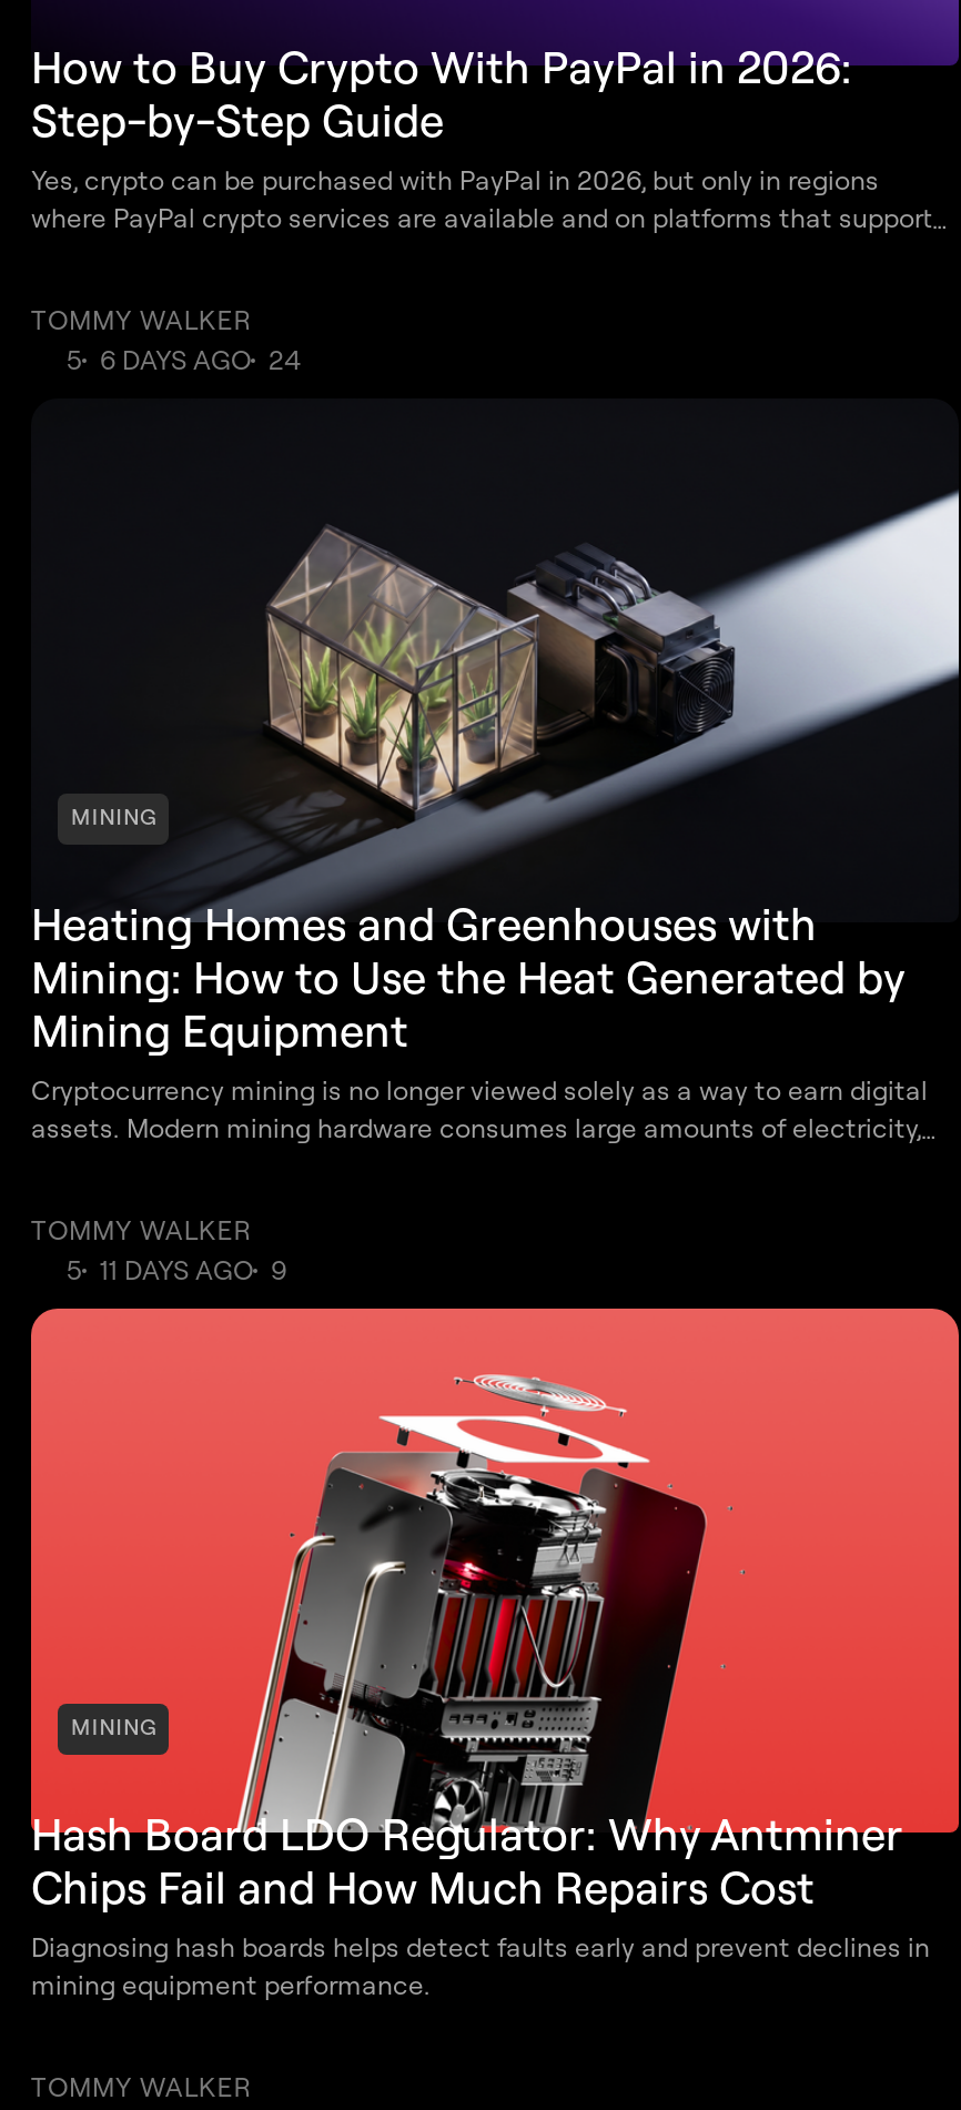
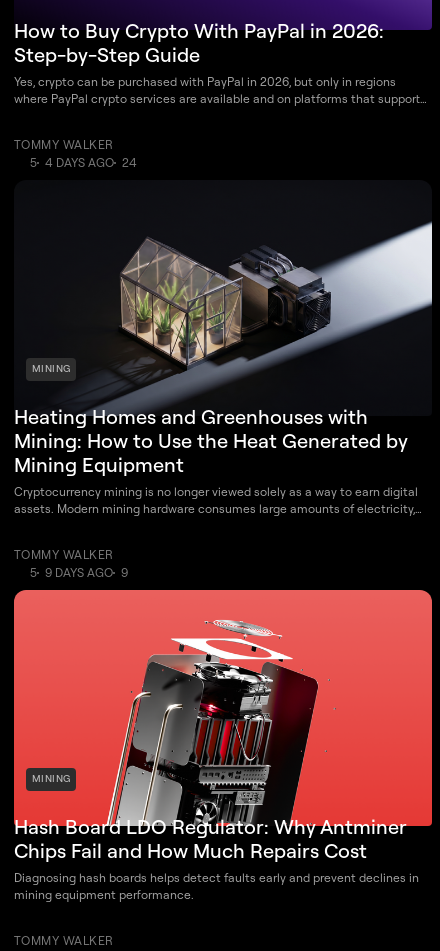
- 5 6 DAYS AGO 24
+ 5 4 DAYS AGO 24

- 5 11 DAYS AGO 9
+ 5 9 DAYS AGO 9
